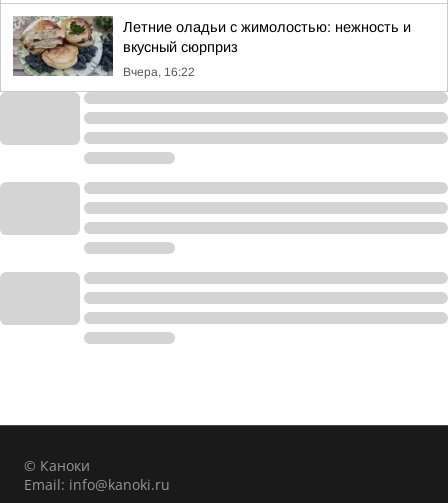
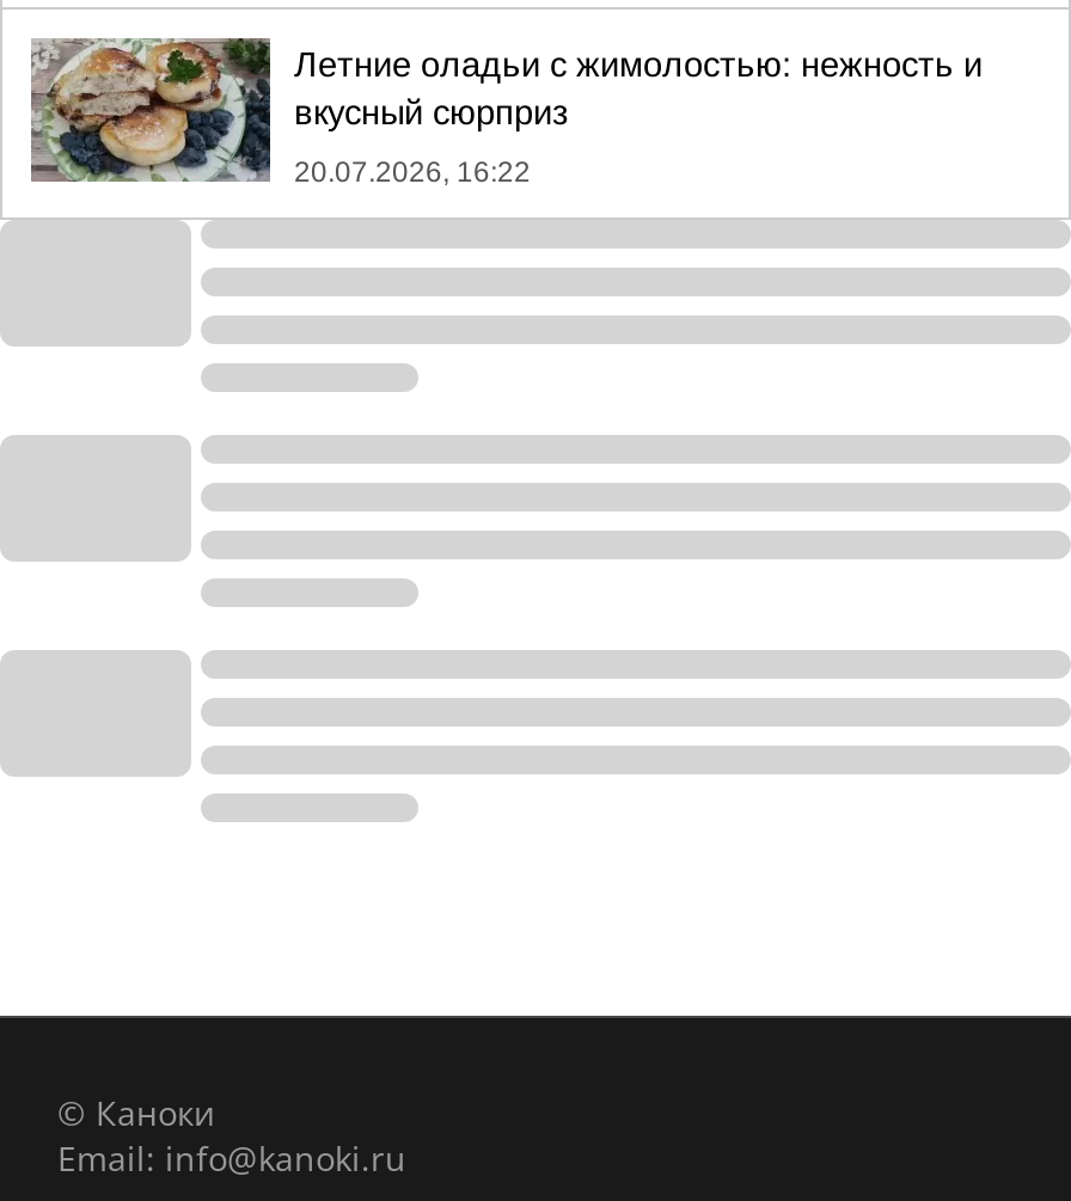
- Вчера, 16:22
+ 20.07.2026, 16:22
